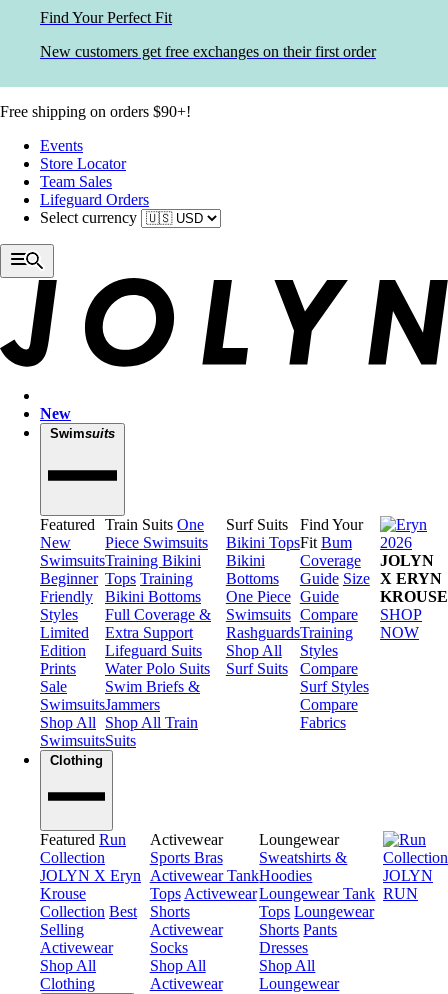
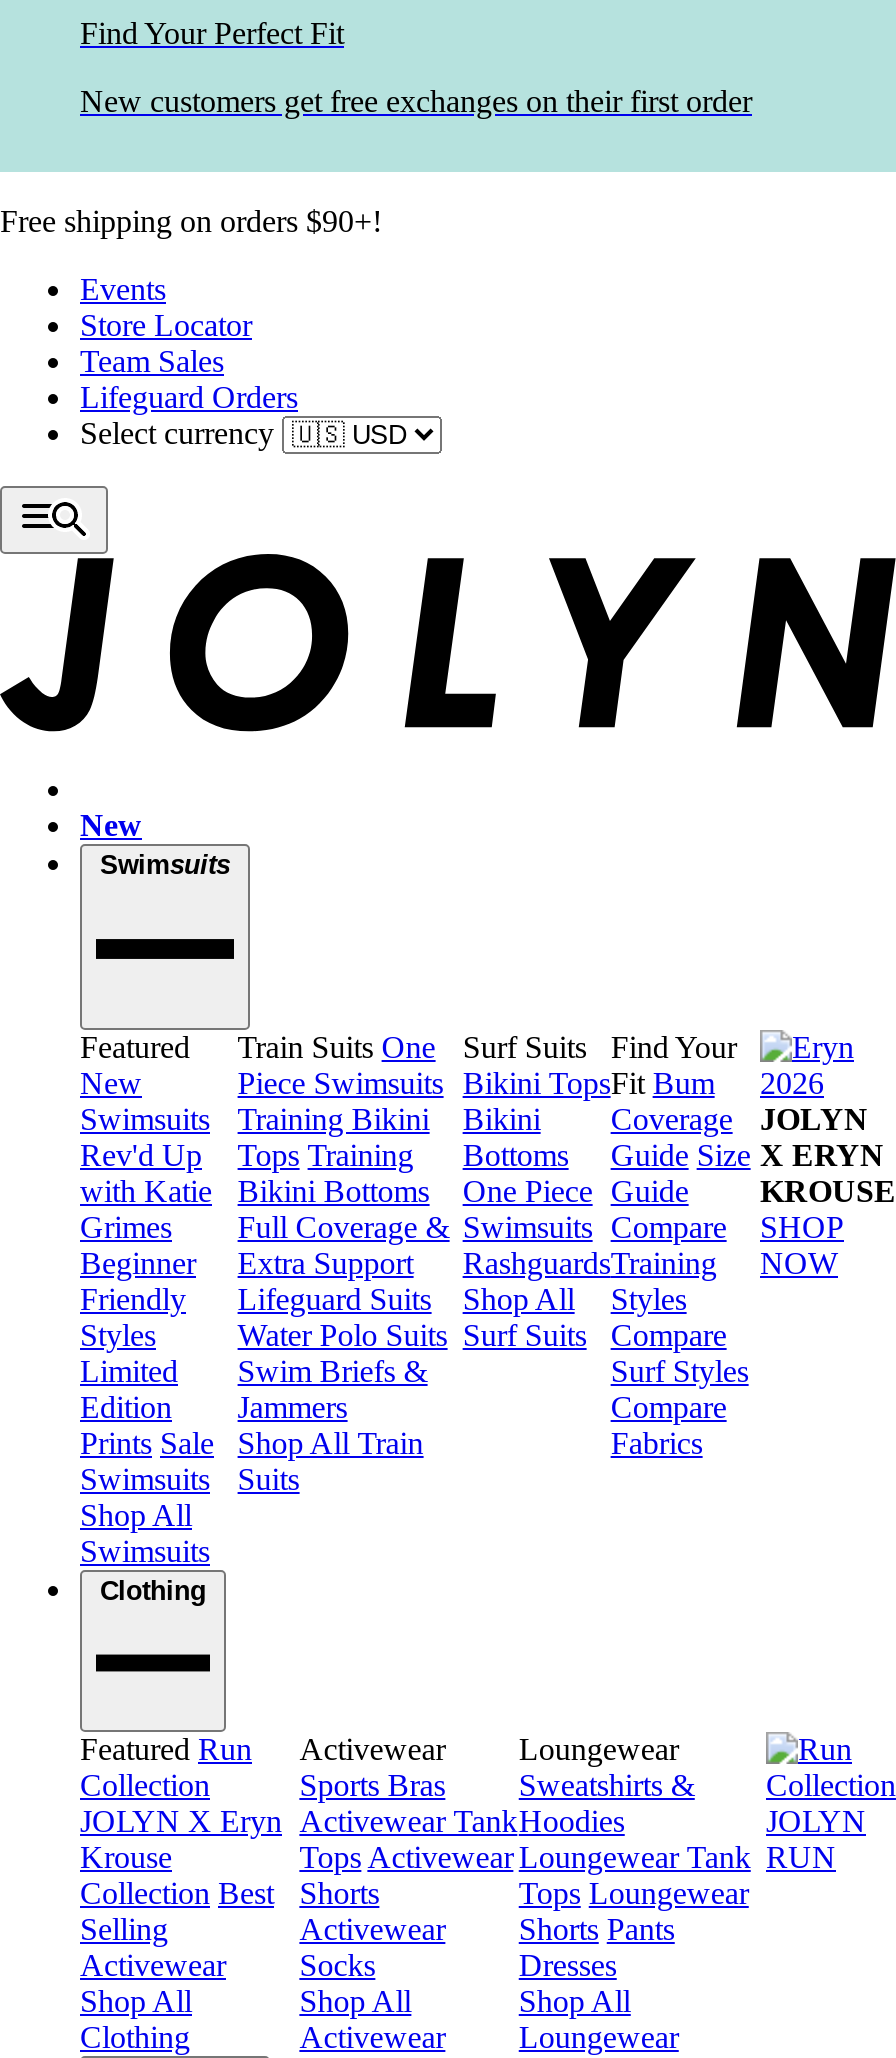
moved down: Beginner | Friendly | Styles | Limited | Edition

+ Rev'd Up
+ with Katie
+ Grimes
